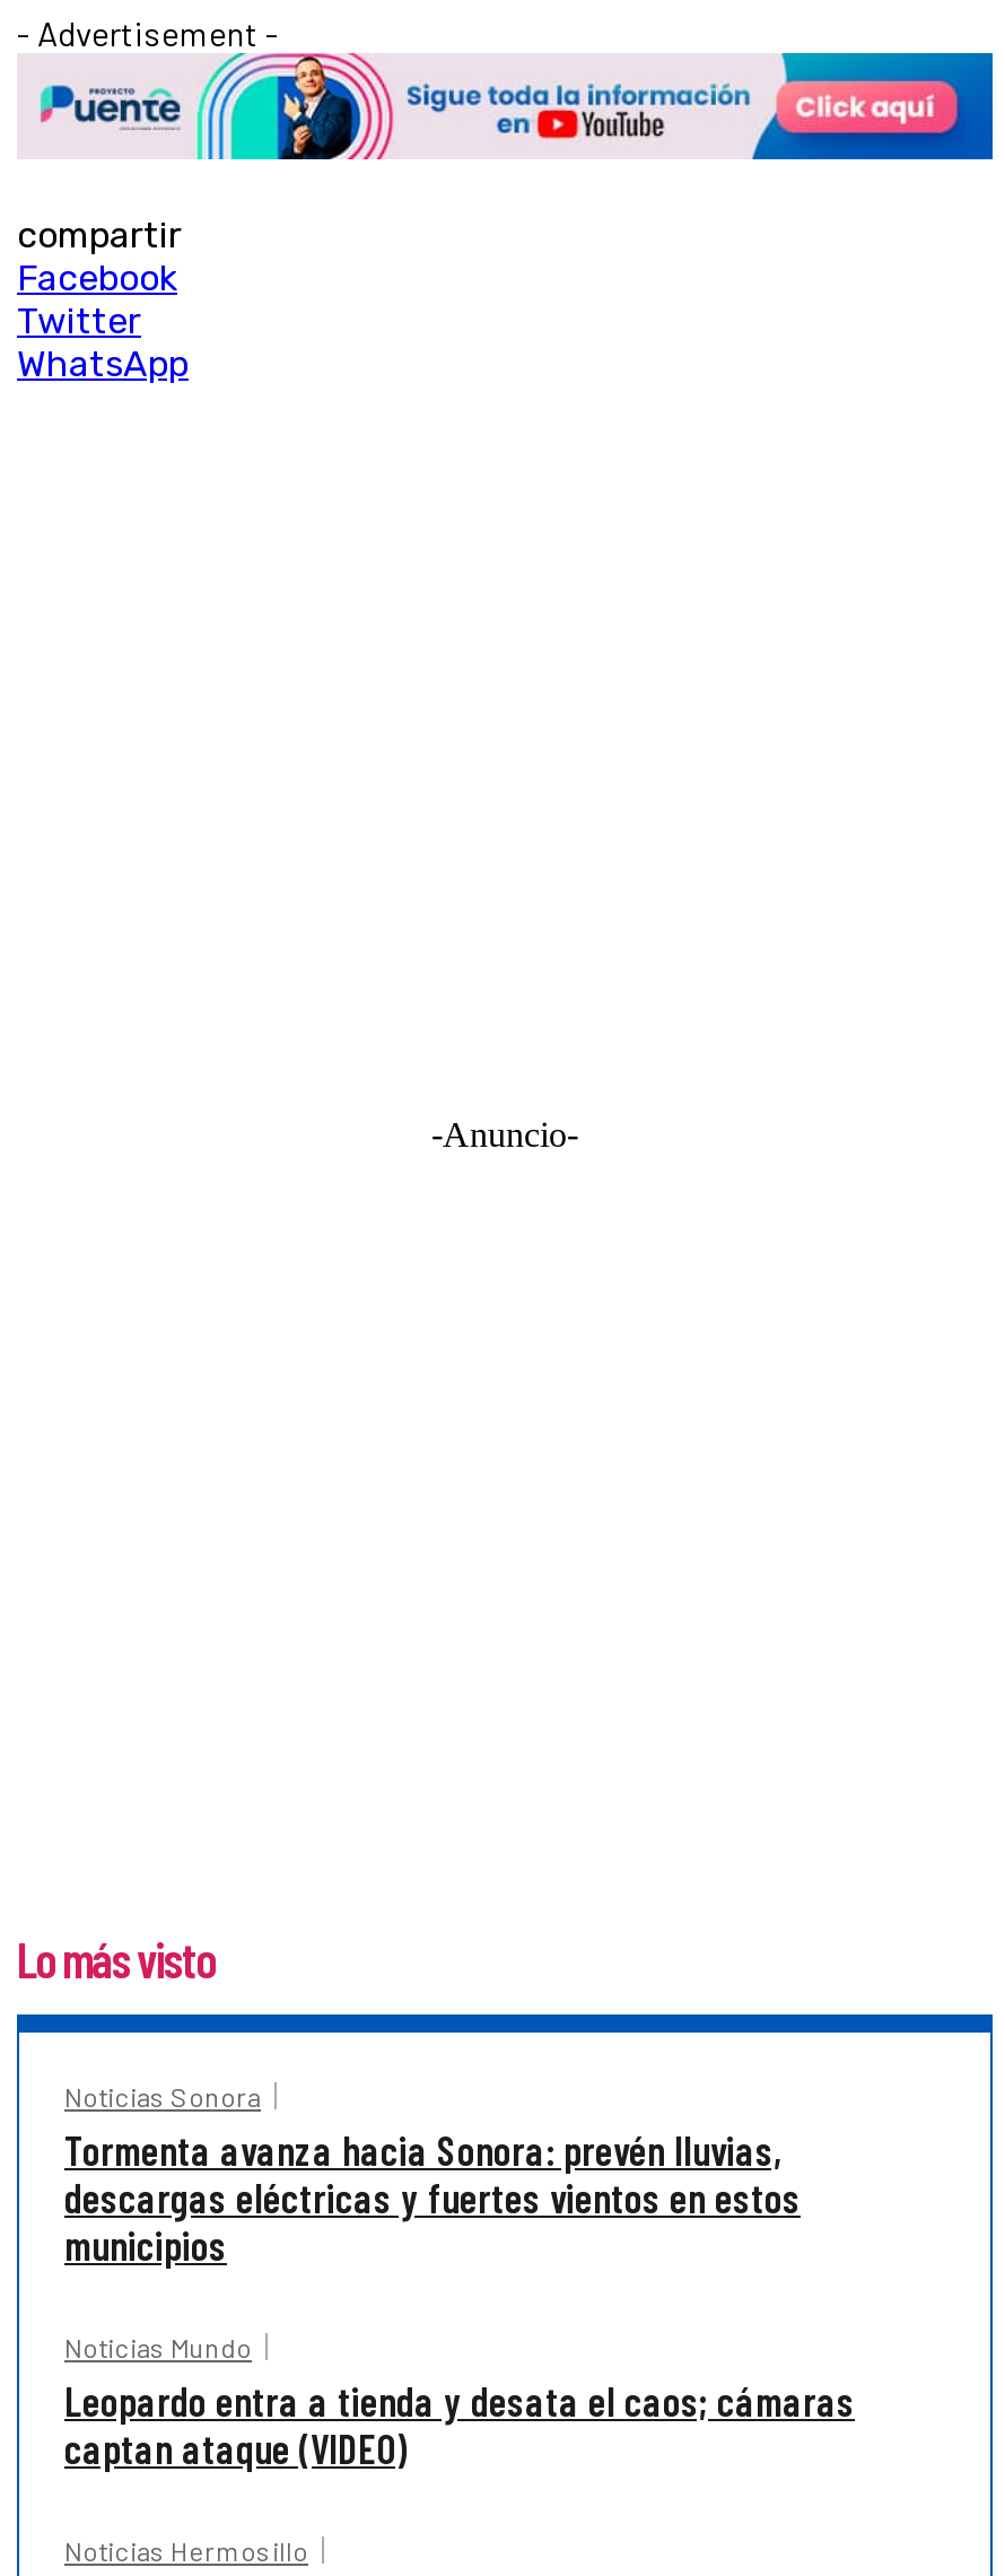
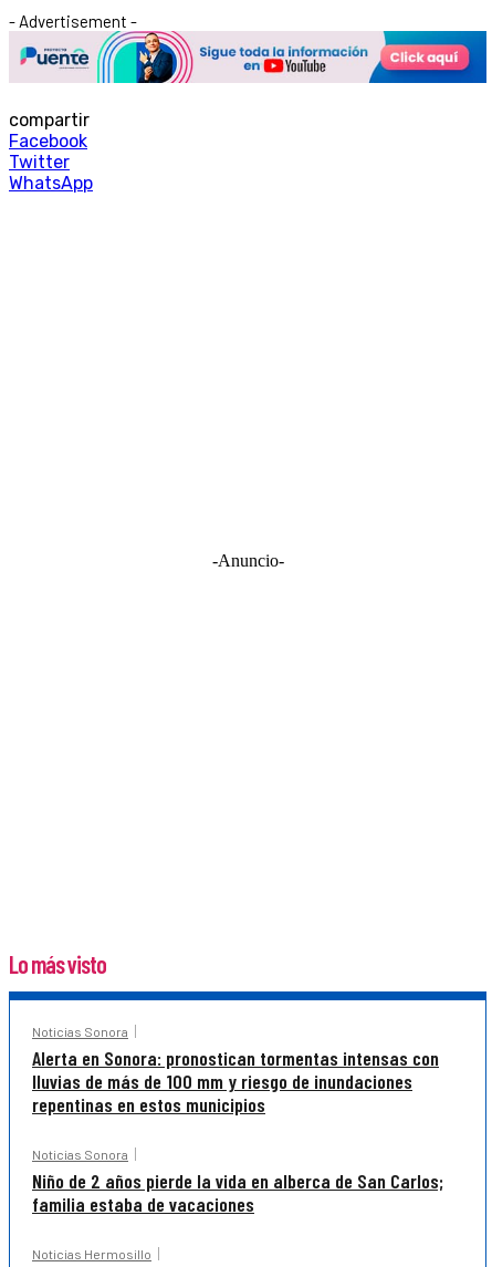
- Tormenta avanza hacia Sonora: prevén lluvias,
- descargas eléctricas y fuertes vientos en estos
- municipios
+ Alerta en Sonora: pronostican tormentas intensas con
+ lluvias de más de 100 mm y riesgo de inundaciones
+ repentinas en estos municipios

- Noticias Mundo
- Leopardo entra a tienda y desata el caos; cámaras
- captan ataque (VIDEO)
+ Noticias Sonora
+ Niño de 2 años pierde la vida en alberca de San Carlos;
+ familia estaba de vacaciones
